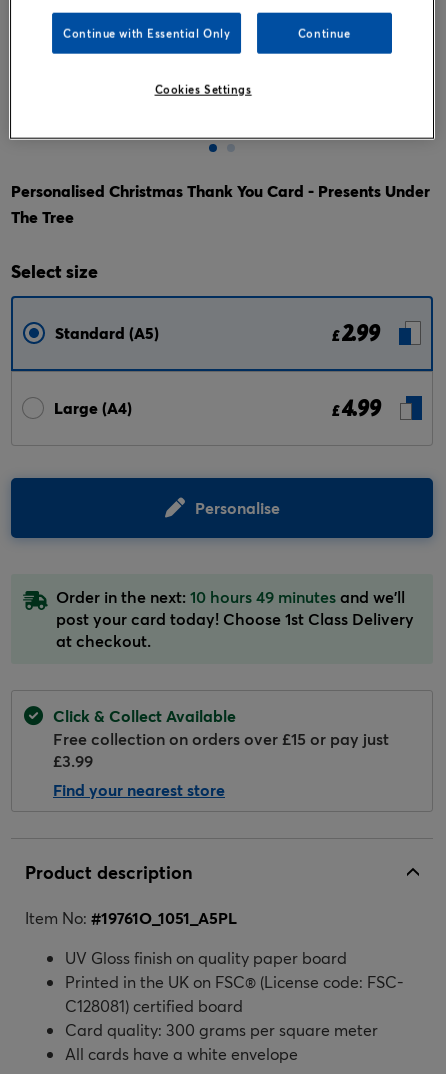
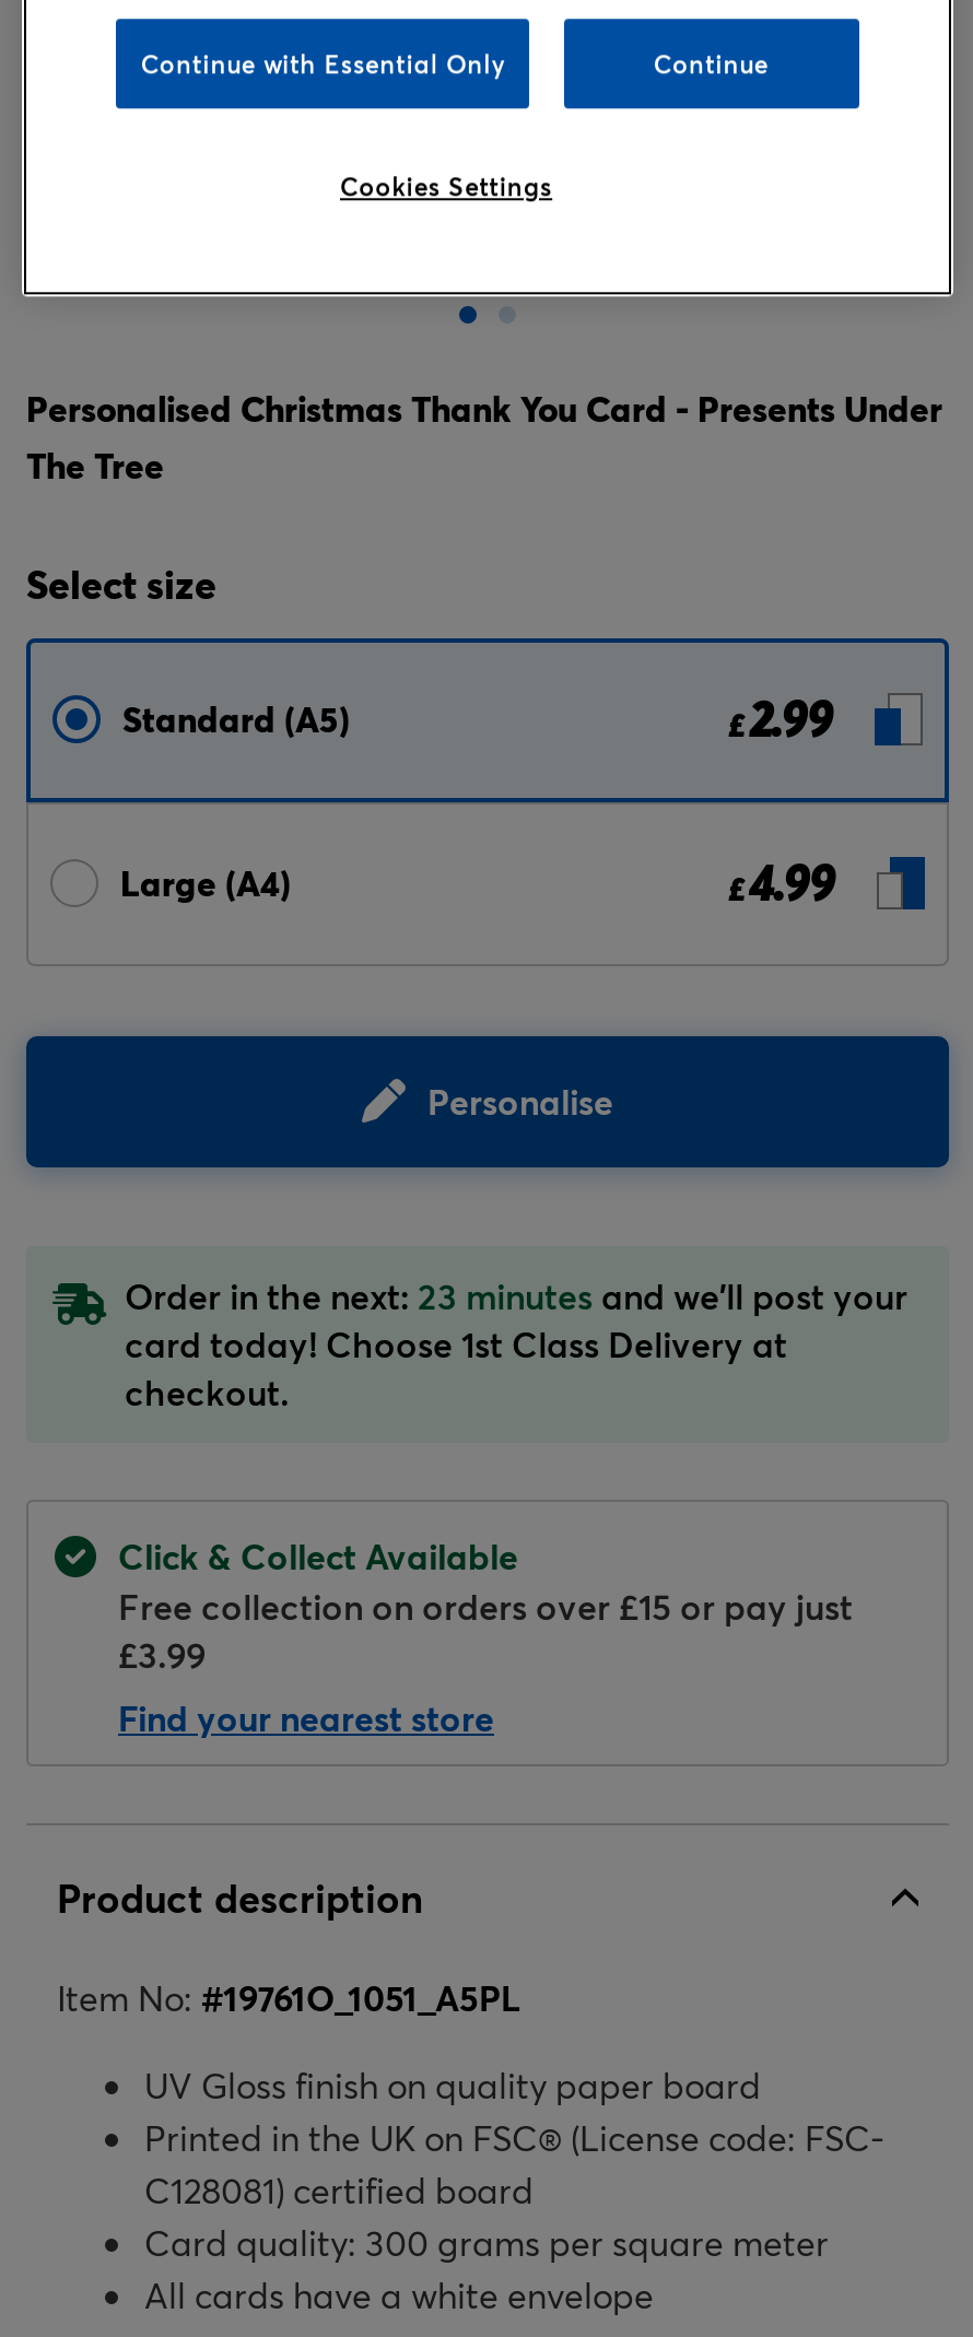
- Order in the next: 10 hours 49 minutes and we'll
- post your card today! Choose 1st Class Delivery
- at checkout.
+ Order in the next: 23 minutes and we'll post your
+ card today! Choose 1st Class Delivery at
+ checkout.
